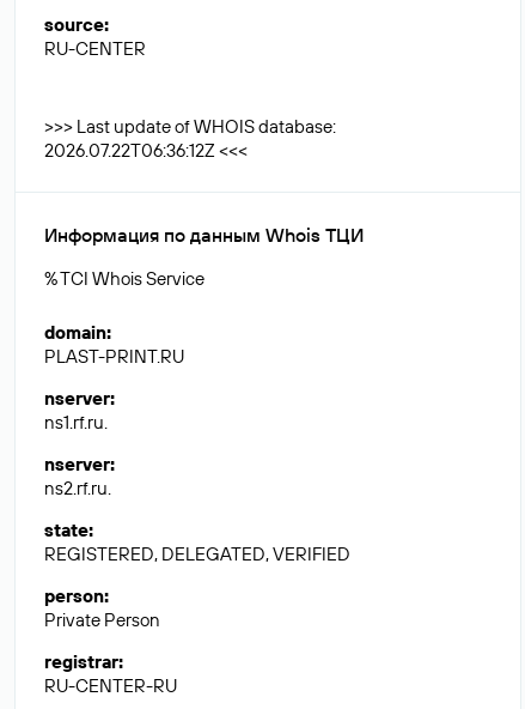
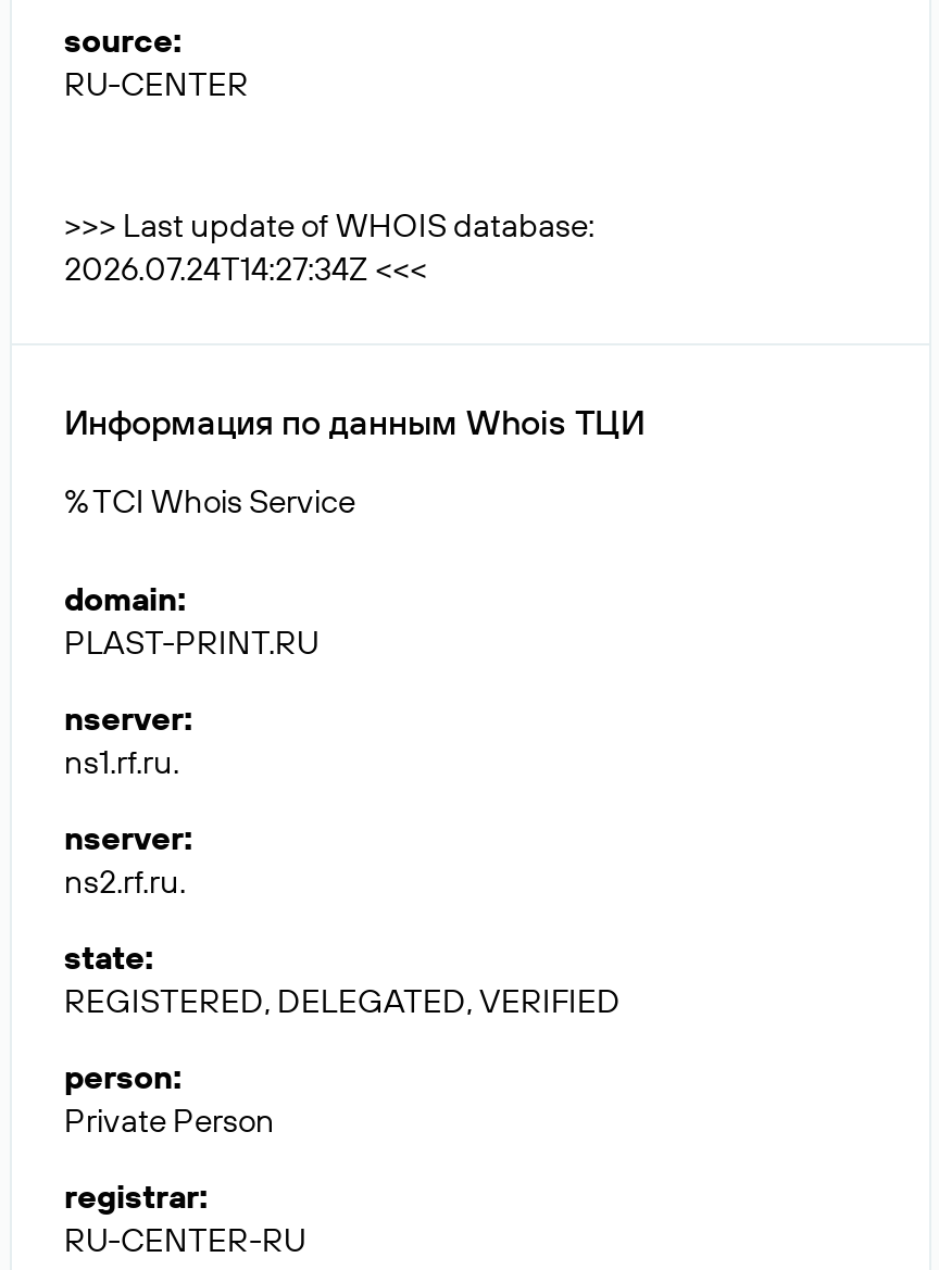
- 2026.07.22T06:36:12Z <<<
+ 2026.07.24T14:27:34Z <<<
